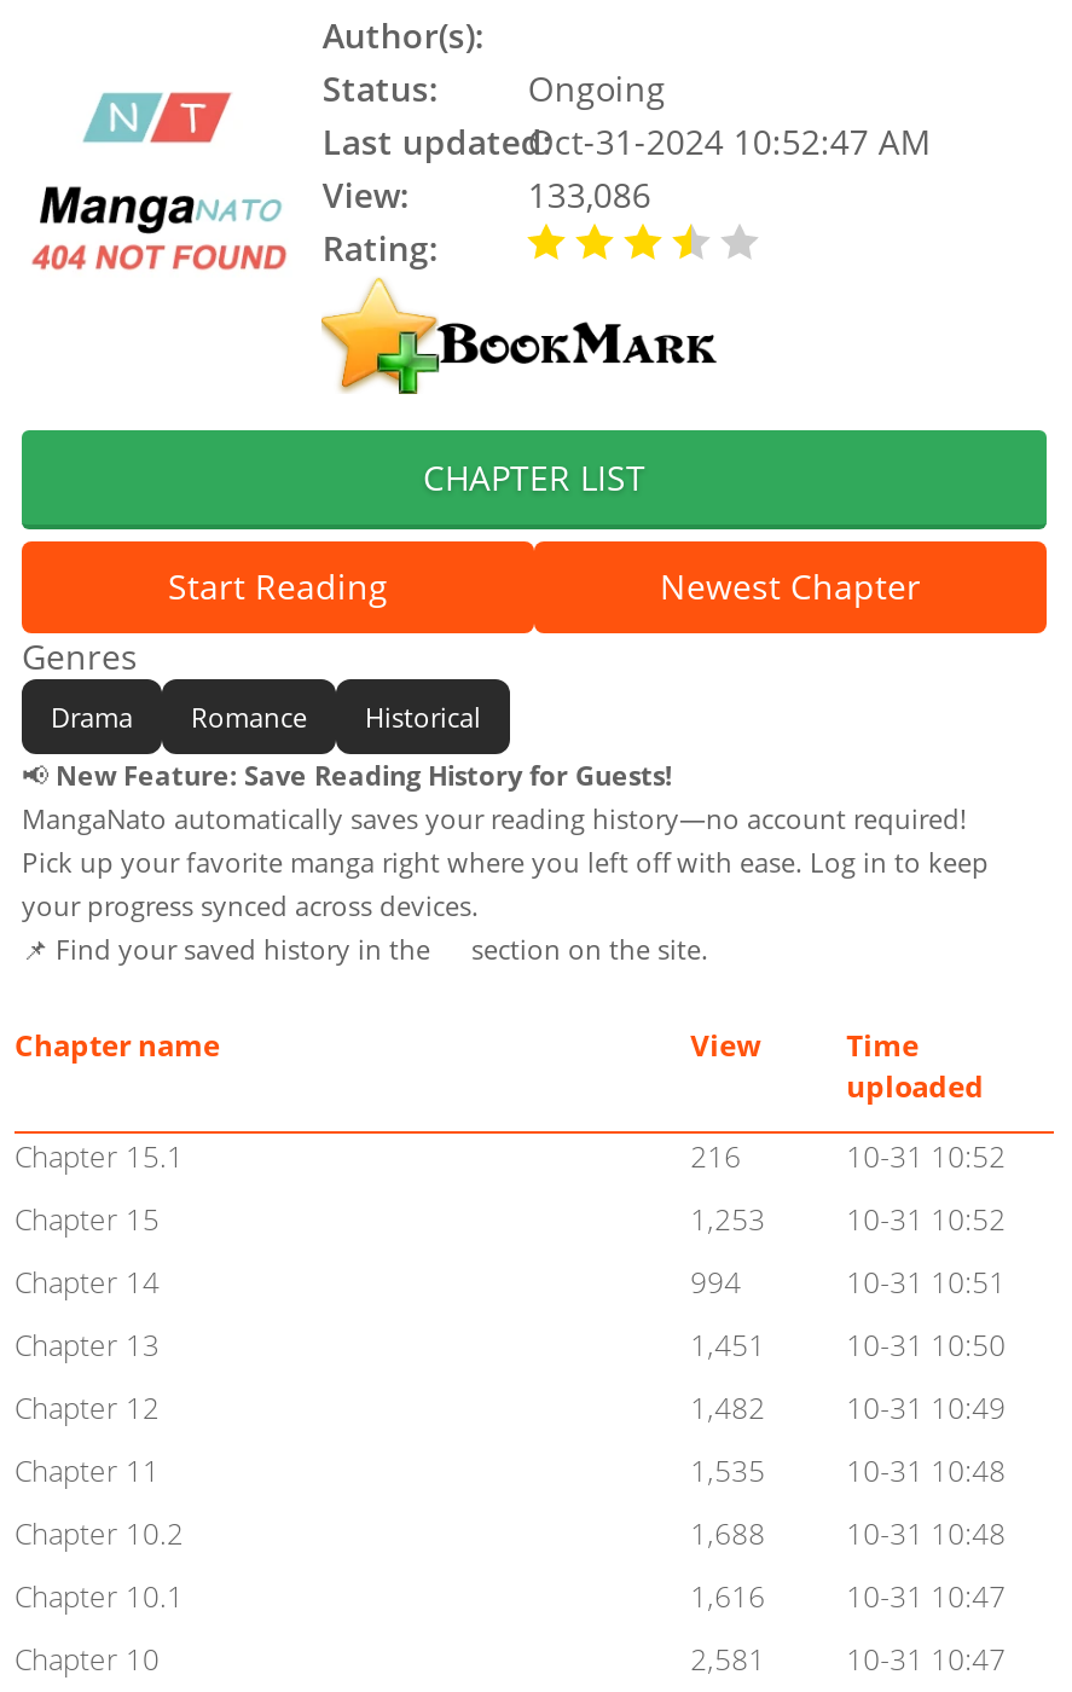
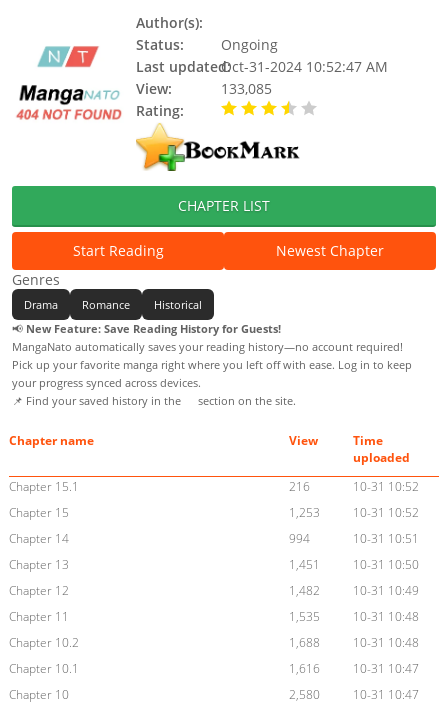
- 133,086
+ 133,085

- 2,581 10-31 10:47
+ 2,580 10-31 10:47
